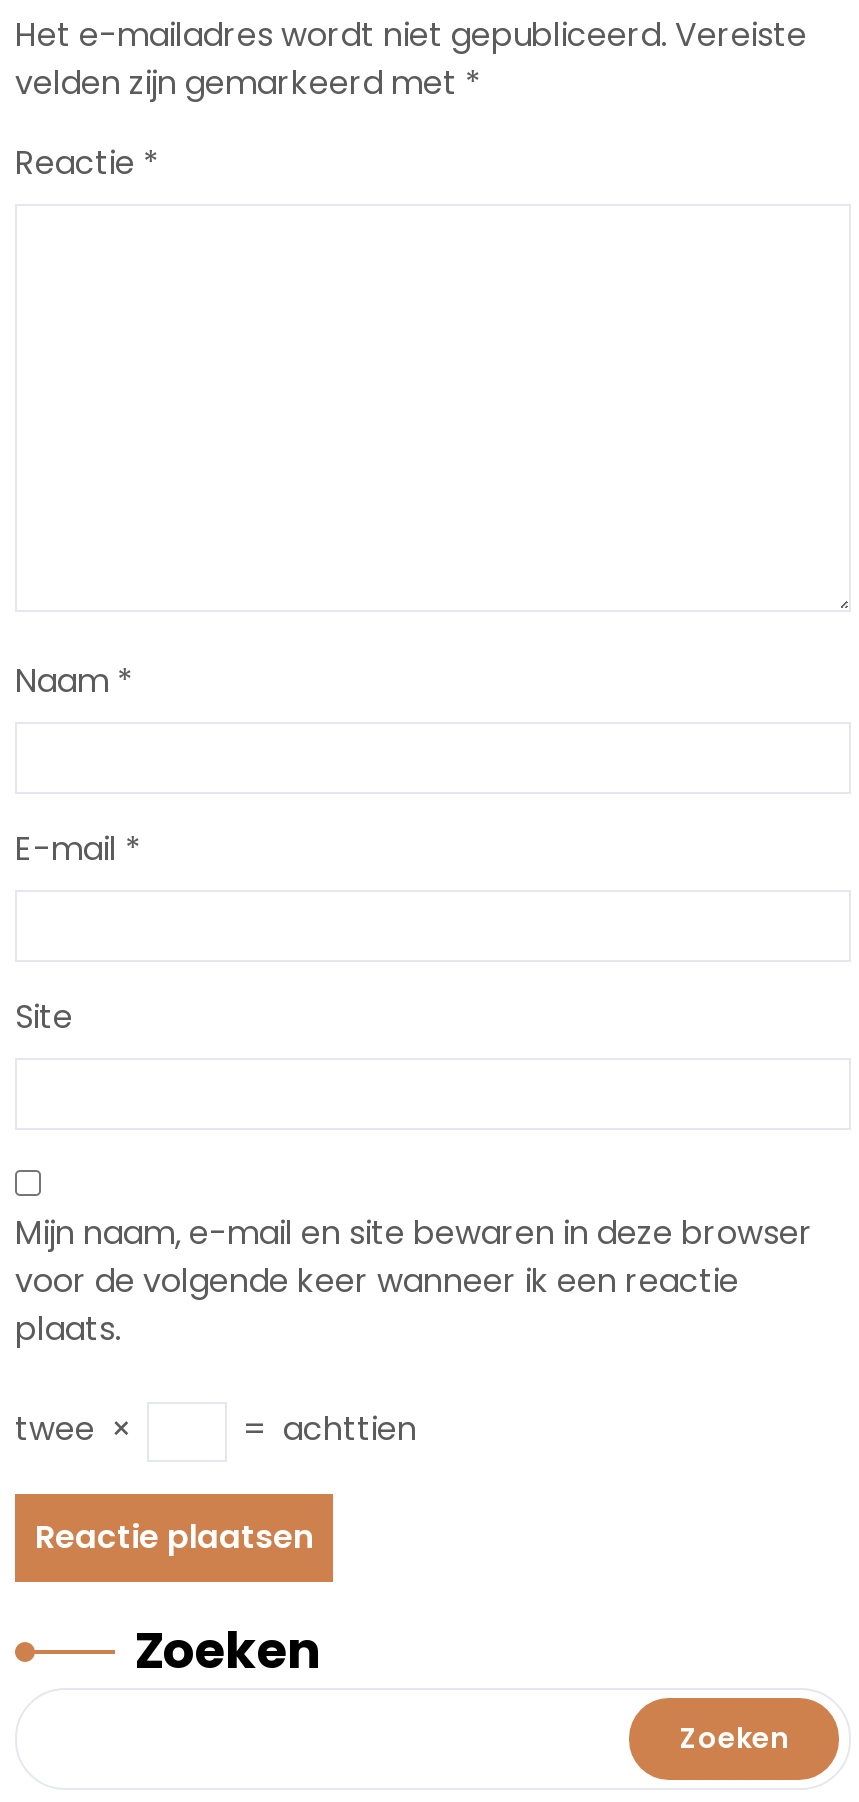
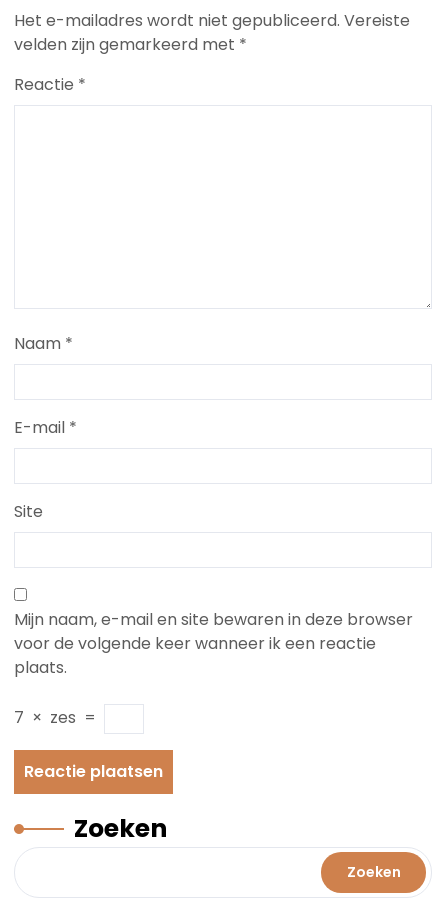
- twee ×
- = achttien
+ 7 × zes =
